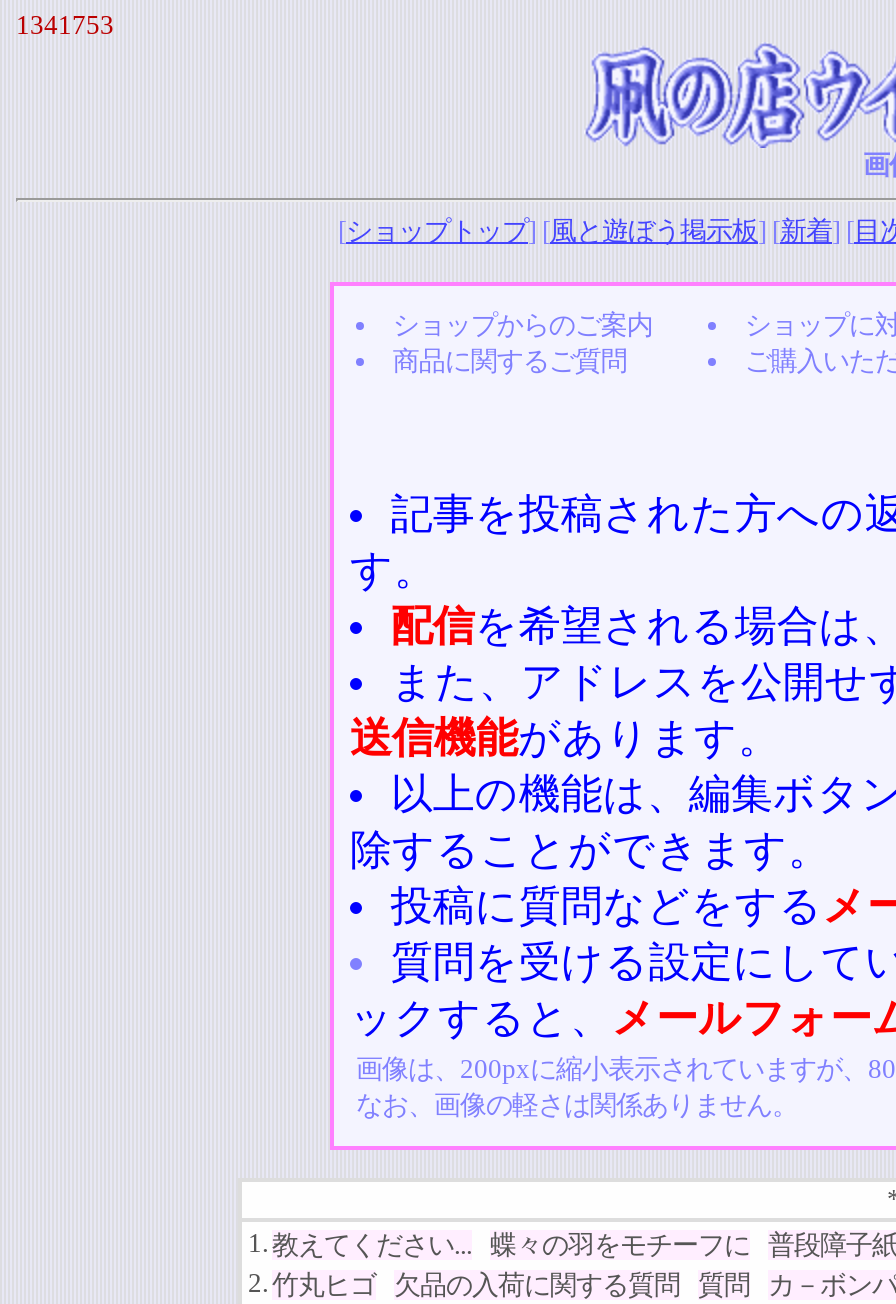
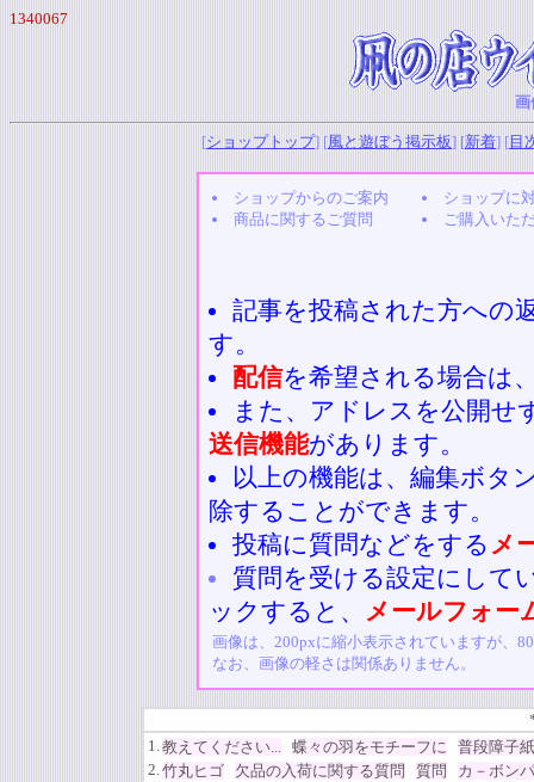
- 1341753
+ 1340067
